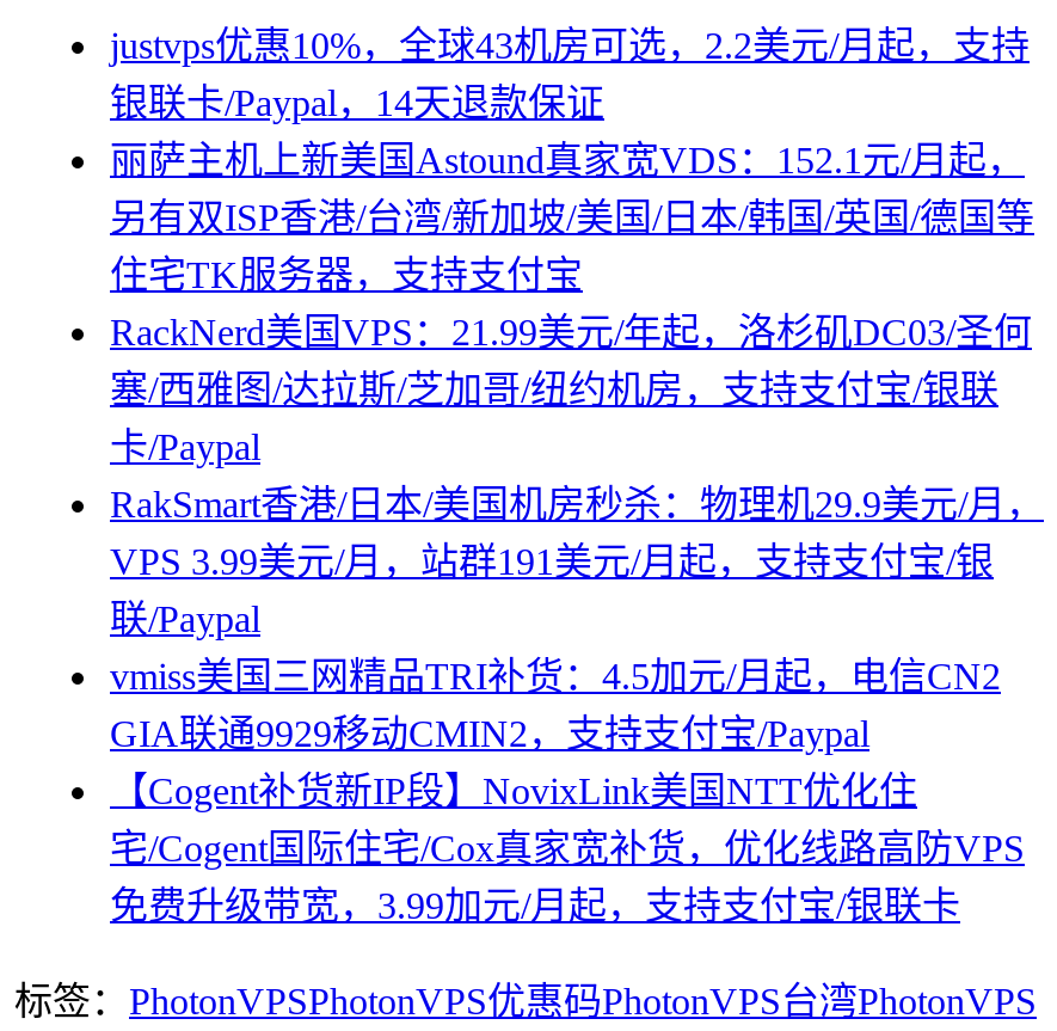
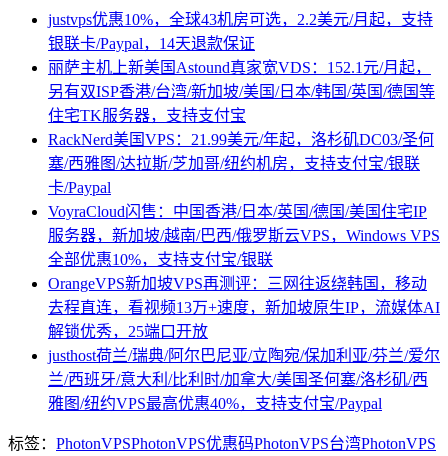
- RakSmart香港/日本/美国机房秒杀：物理机29.9美元/月，
- VPS 3.99美元/月，站群191美元/月起，支持支付宝/银
- 联/Paypal
- vmiss美国三网精品TRI补货：4.5加元/月起，电信CN2
- GIA联通9929移动CMIN2，支持支付宝/Paypal
- 【Cogent补货新IP段】NovixLink美国NTT优化住
- 宅/Cogent国际住宅/Cox真家宽补货，优化线路高防VPS
- 免费升级带宽，3.99加元/月起，支持支付宝/银联卡
+ VoyraCloud闪售：中国香港/日本/英国/德国/美国住宅IP
+ 服务器，新加坡/越南/巴西/俄罗斯云VPS，Windows VPS
+ 全部优惠10%，支持支付宝/银联
+ OrangeVPS新加坡VPS再测评：三网往返绕韩国，移动
+ 去程直连，看视频13万+速度，新加坡原生IP，流媒体AI
+ 解锁优秀，25端口开放
+ justhost荷兰/瑞典/阿尔巴尼亚/立陶宛/保加利亚/芬兰/爱尔
+ 兰/西班牙/意大利/比利时/加拿大/美国圣何塞/洛杉矶/西
+ 雅图/纽约VPS最高优惠40%，支持支付宝/Paypal
